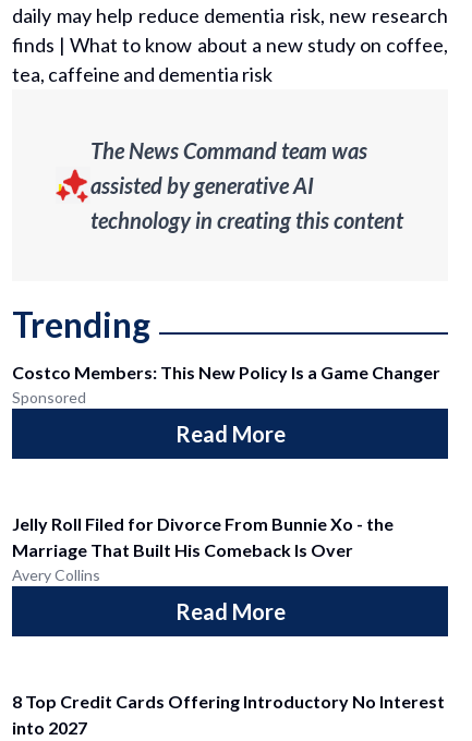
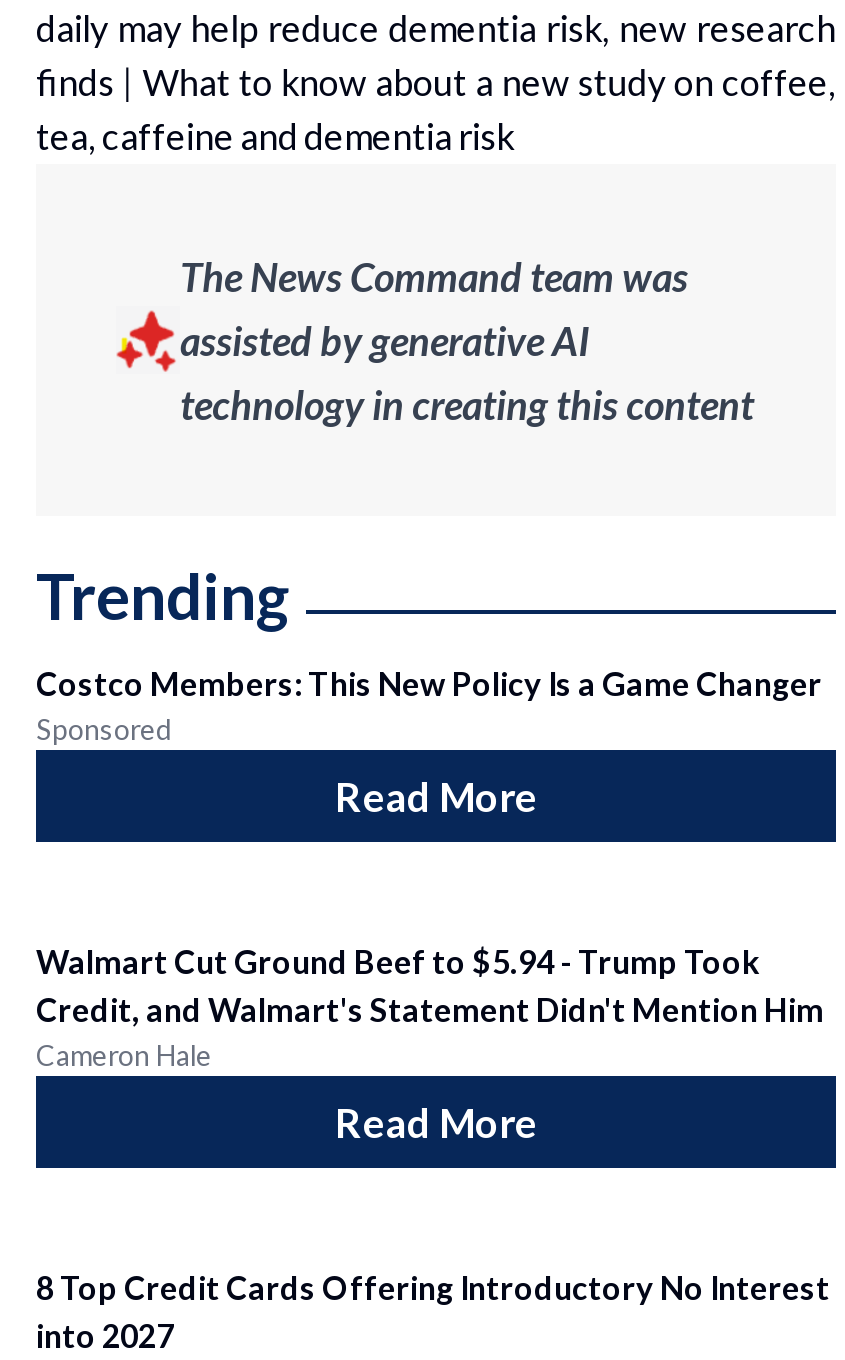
- Jelly Roll Filed for Divorce From Bunnie Xo - the
- Marriage That Built His Comeback Is Over
- Avery Collins
+ Walmart Cut Ground Beef to $5.94 - Trump Took
+ Credit, and Walmart's Statement Didn't Mention Him
+ Cameron Hale
